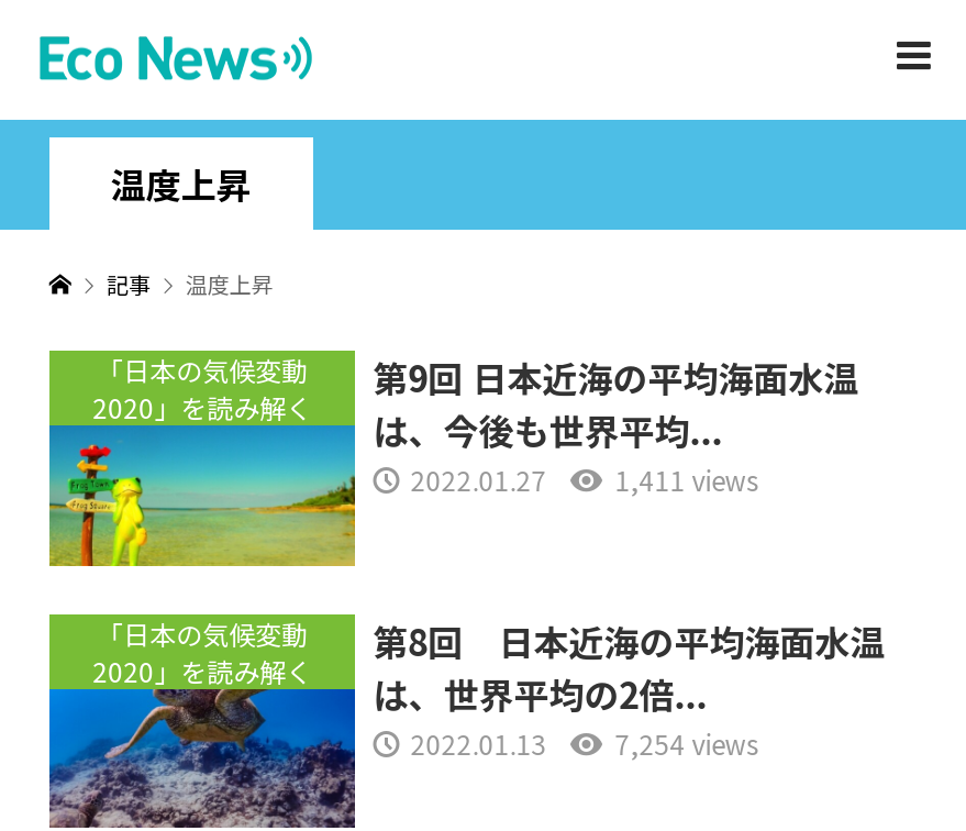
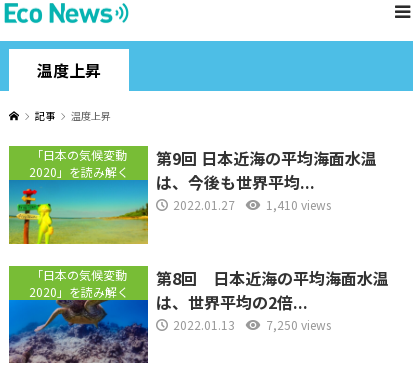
- 2022.01.27 1,411 views
+ 2022.01.27 1,410 views

- 2022.01.13 7,254 views
+ 2022.01.13 7,250 views
